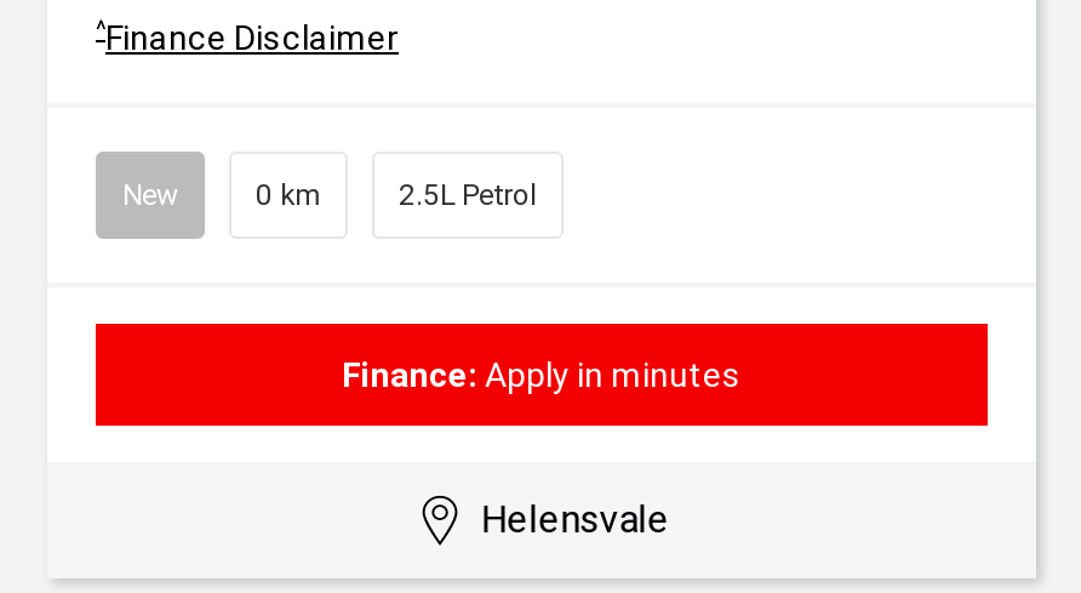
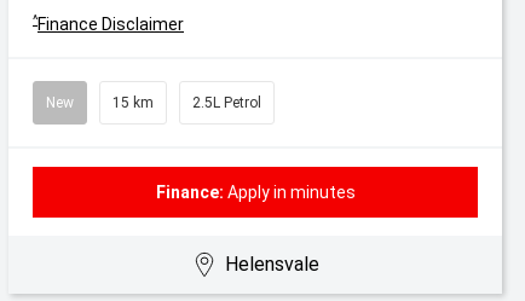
- 0 km
+ 15 km
